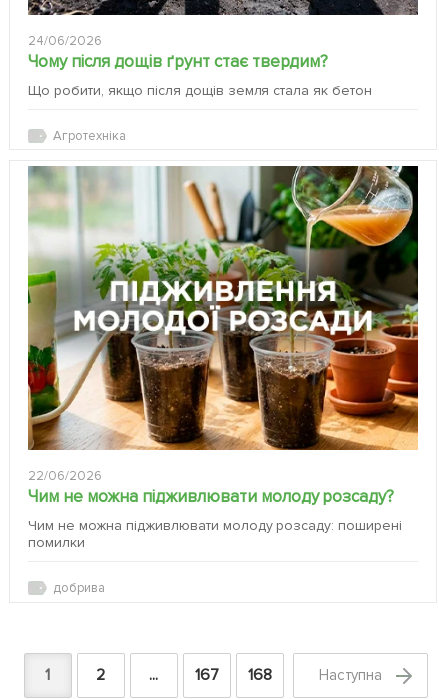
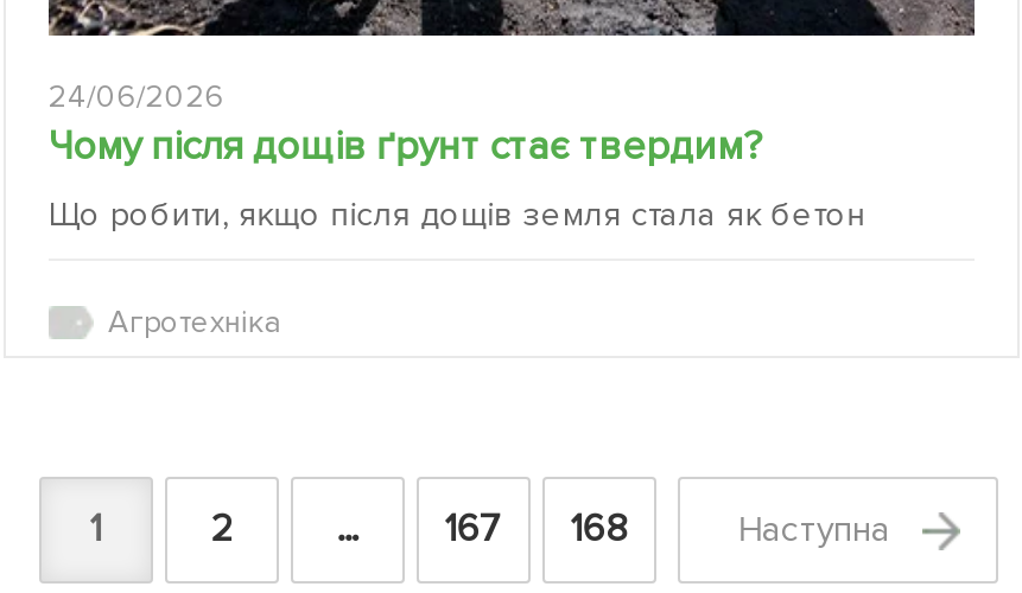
- [image]
- 22/06/2026
- Чим не можна підживлювати молоду розсаду?
- Чим не можна підживлювати молоду розсаду: поширені
- помилки
- добрива
